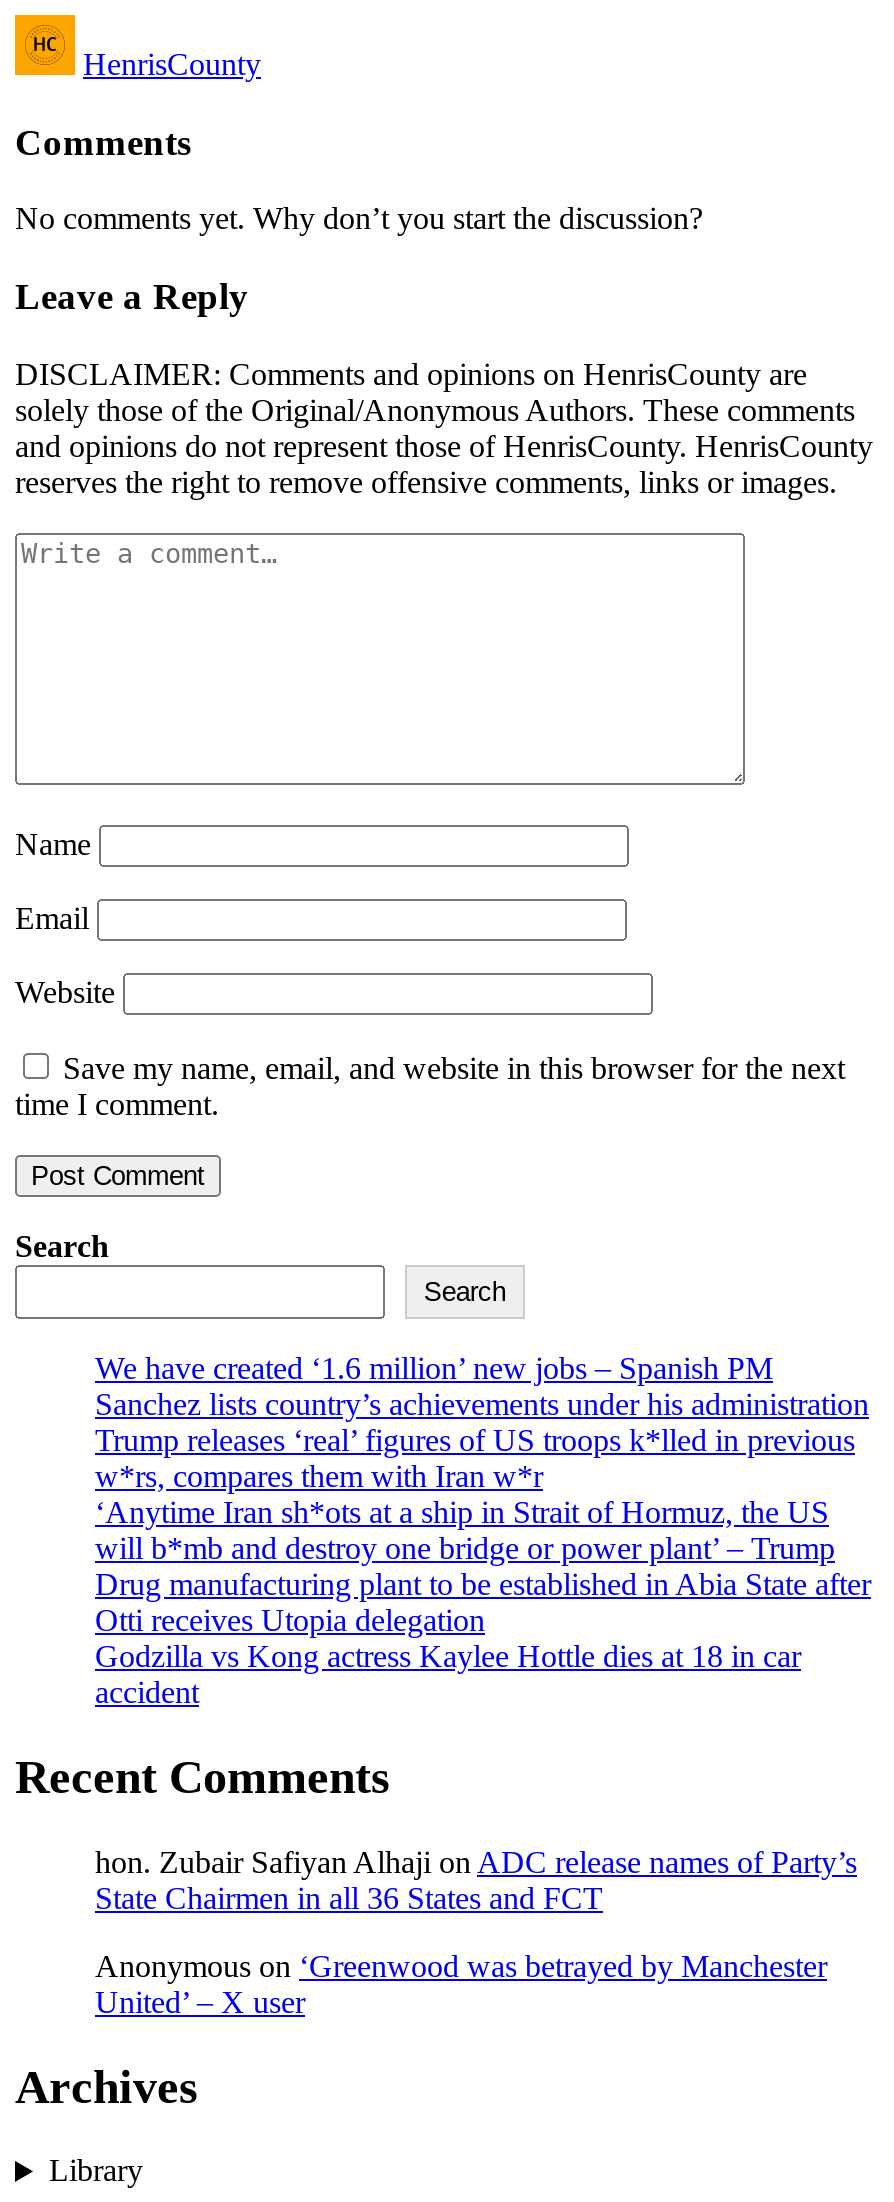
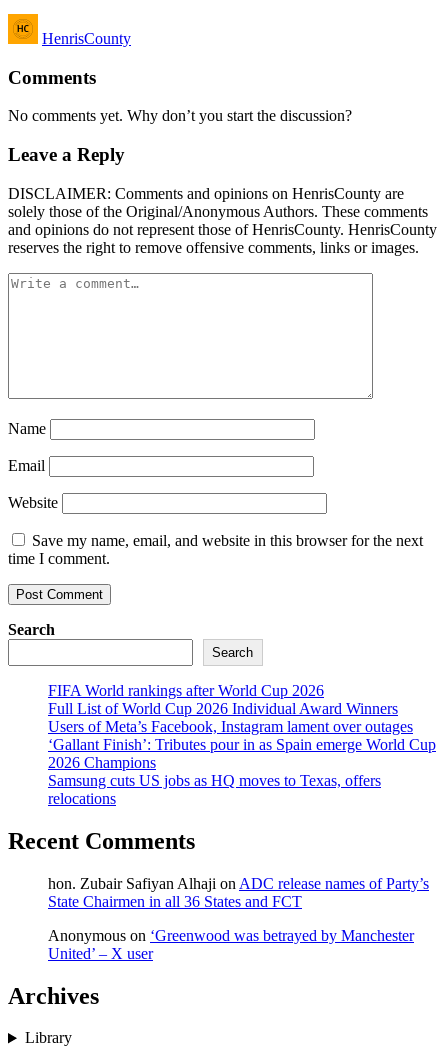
- We have created ‘1.6 million’ new jobs – Spanish PM
- Sanchez lists country’s achievements under his administration
- Trump releases ‘real’ figures of US troops k*lled in previous
- w*rs, compares them with Iran w*r
- ‘Anytime Iran sh*ots at a ship in Strait of Hormuz, the US
- will b*mb and destroy one bridge or power plant’ – Trump
- Drug manufacturing plant to be established in Abia State after
- Otti receives Utopia delegation
- Godzilla vs Kong actress Kaylee Hottle dies at 18 in car
- accident
+ FIFA World rankings after World Cup 2026
+ Full List of World Cup 2026 Individual Award Winners
+ Users of Meta’s Facebook, Instagram lament over outages
+ ‘Gallant Finish’: Tributes pour in as Spain emerge World Cup
+ 2026 Champions
+ Samsung cuts US jobs as HQ moves to Texas, offers
+ relocations
